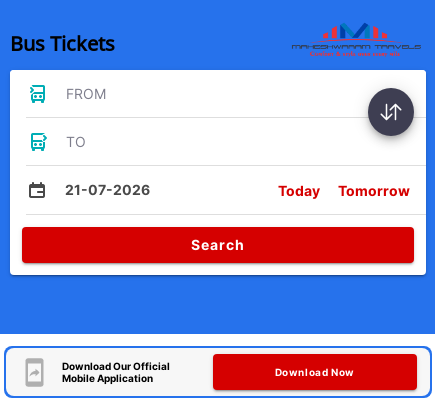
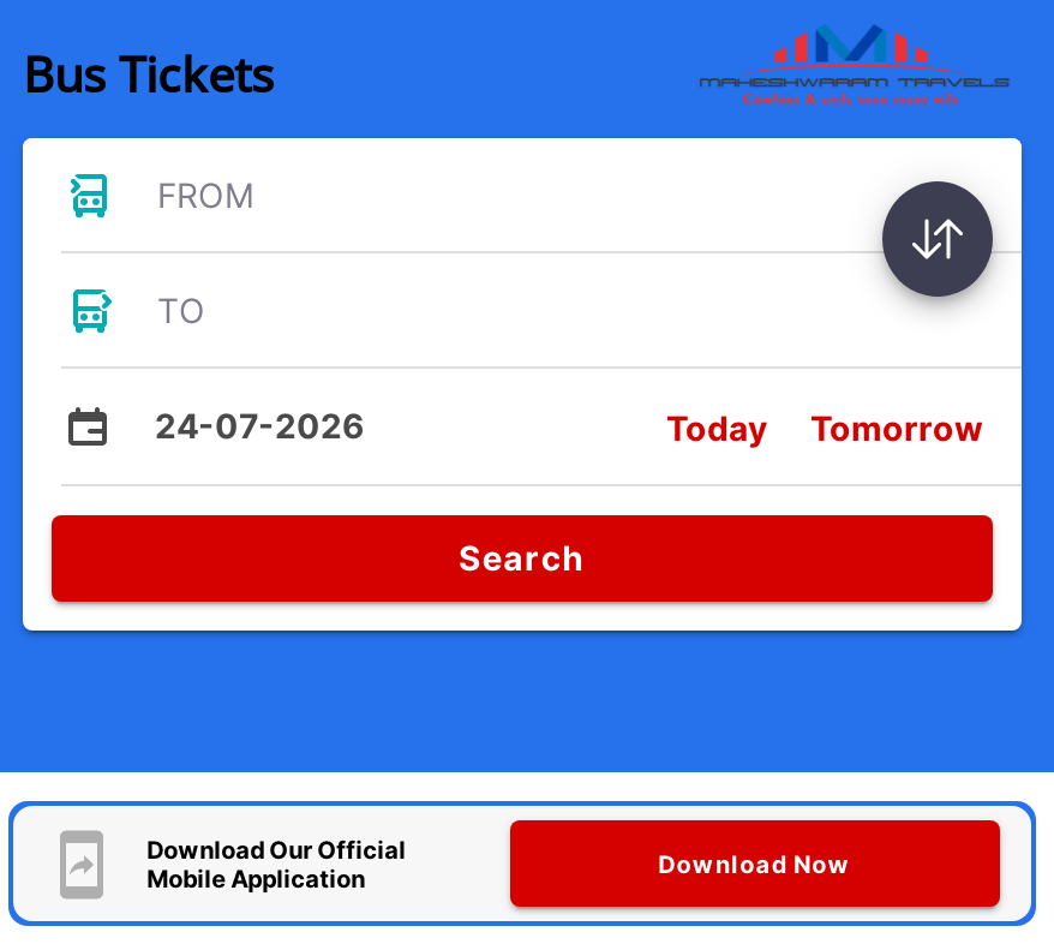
- 21-07-2026
+ 24-07-2026
